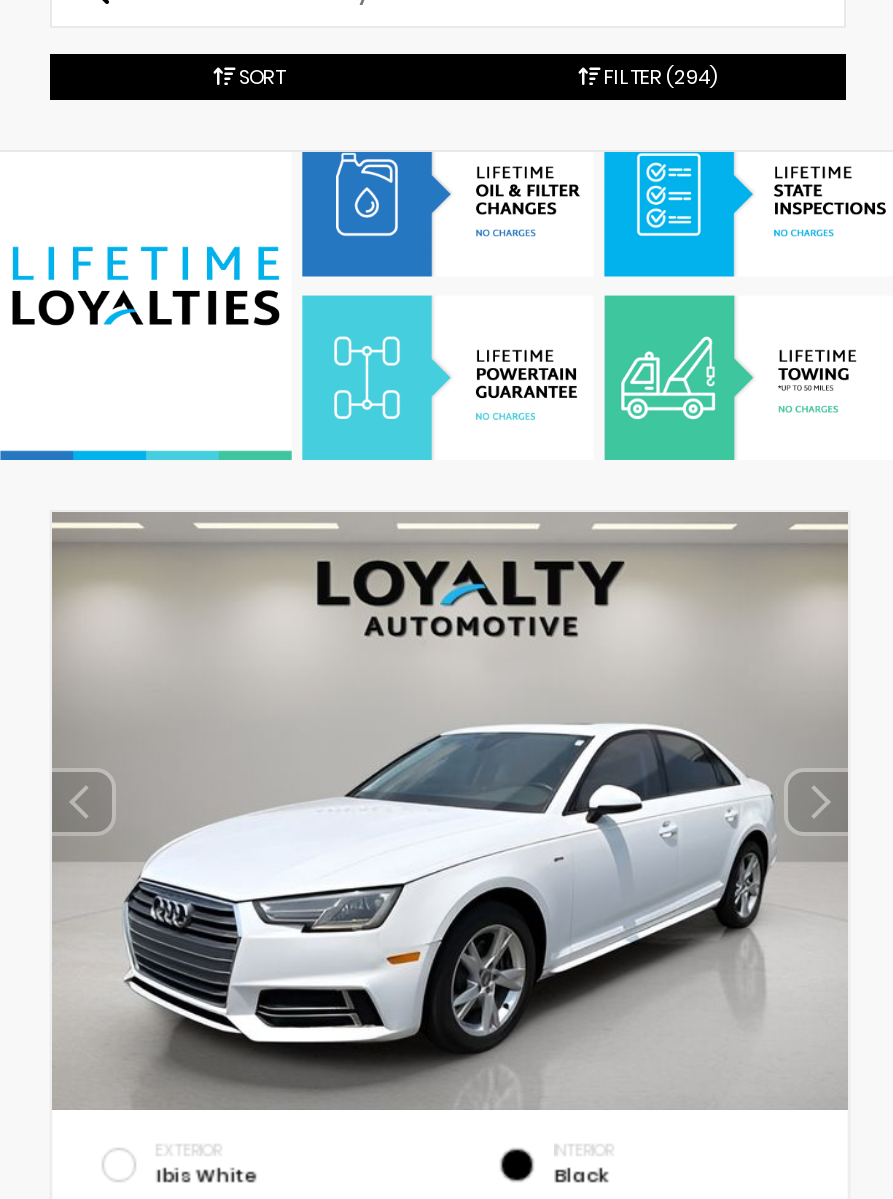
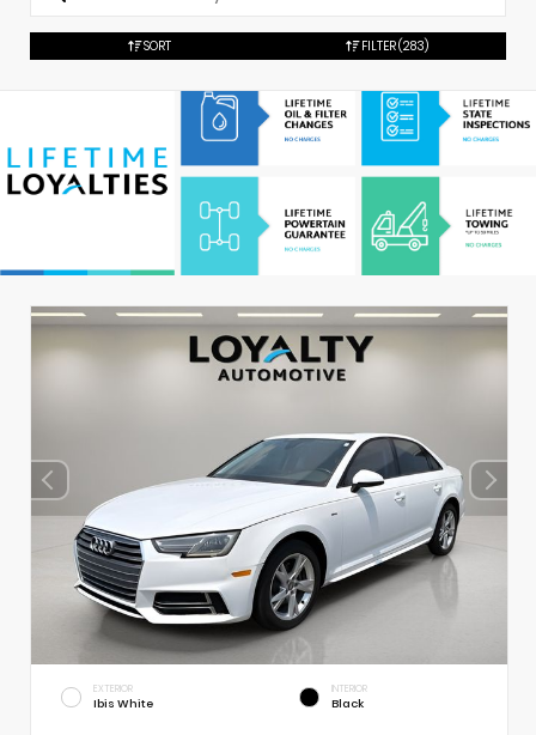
- FILTER (294)
+ FILTER (283)
